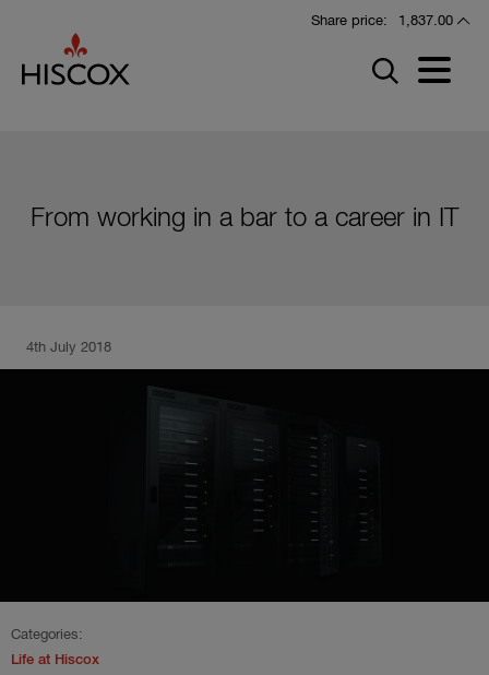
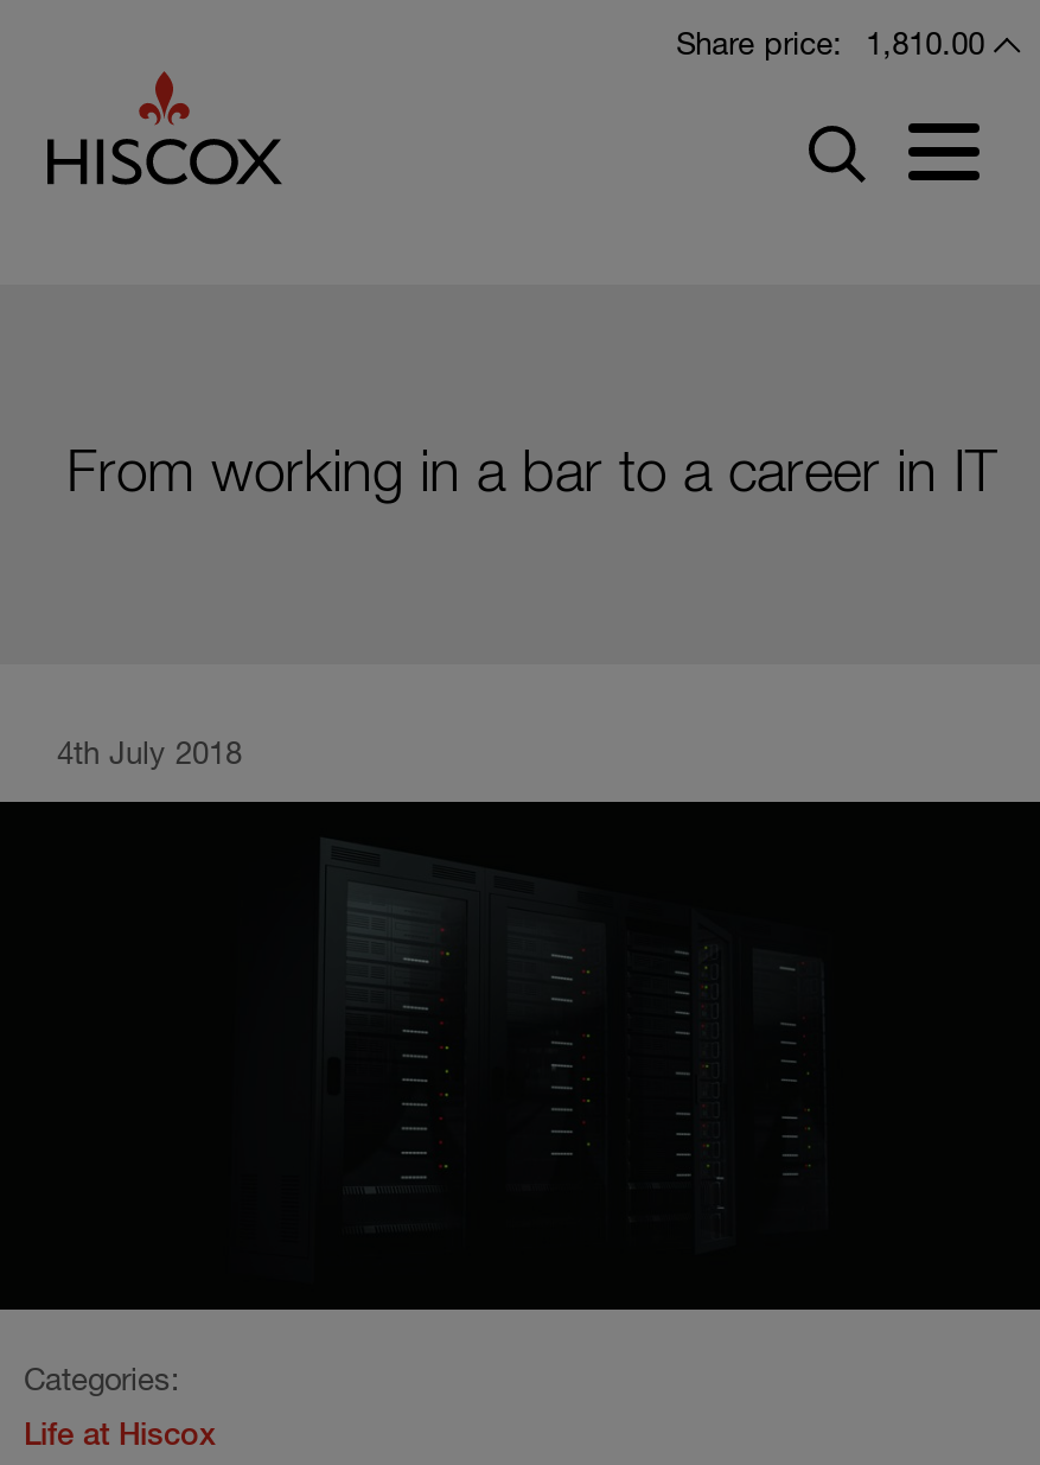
- Share price: 1,837.00
+ Share price: 1,810.00
